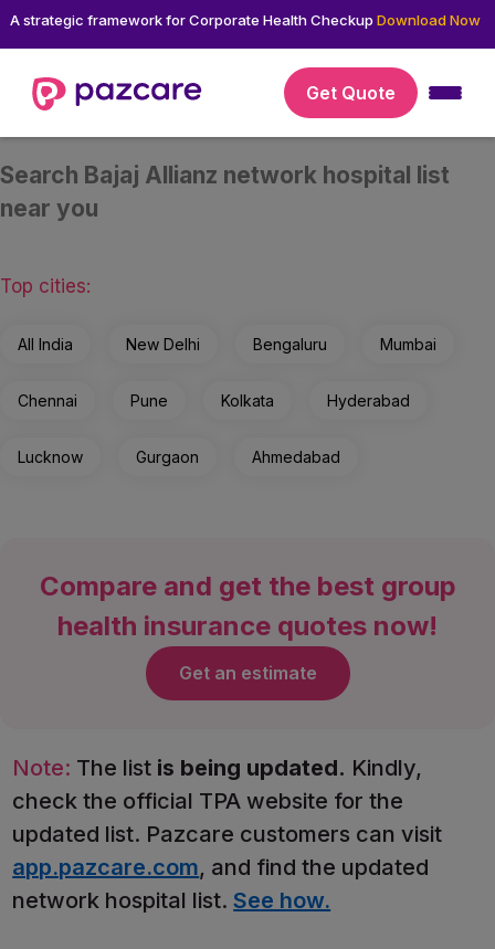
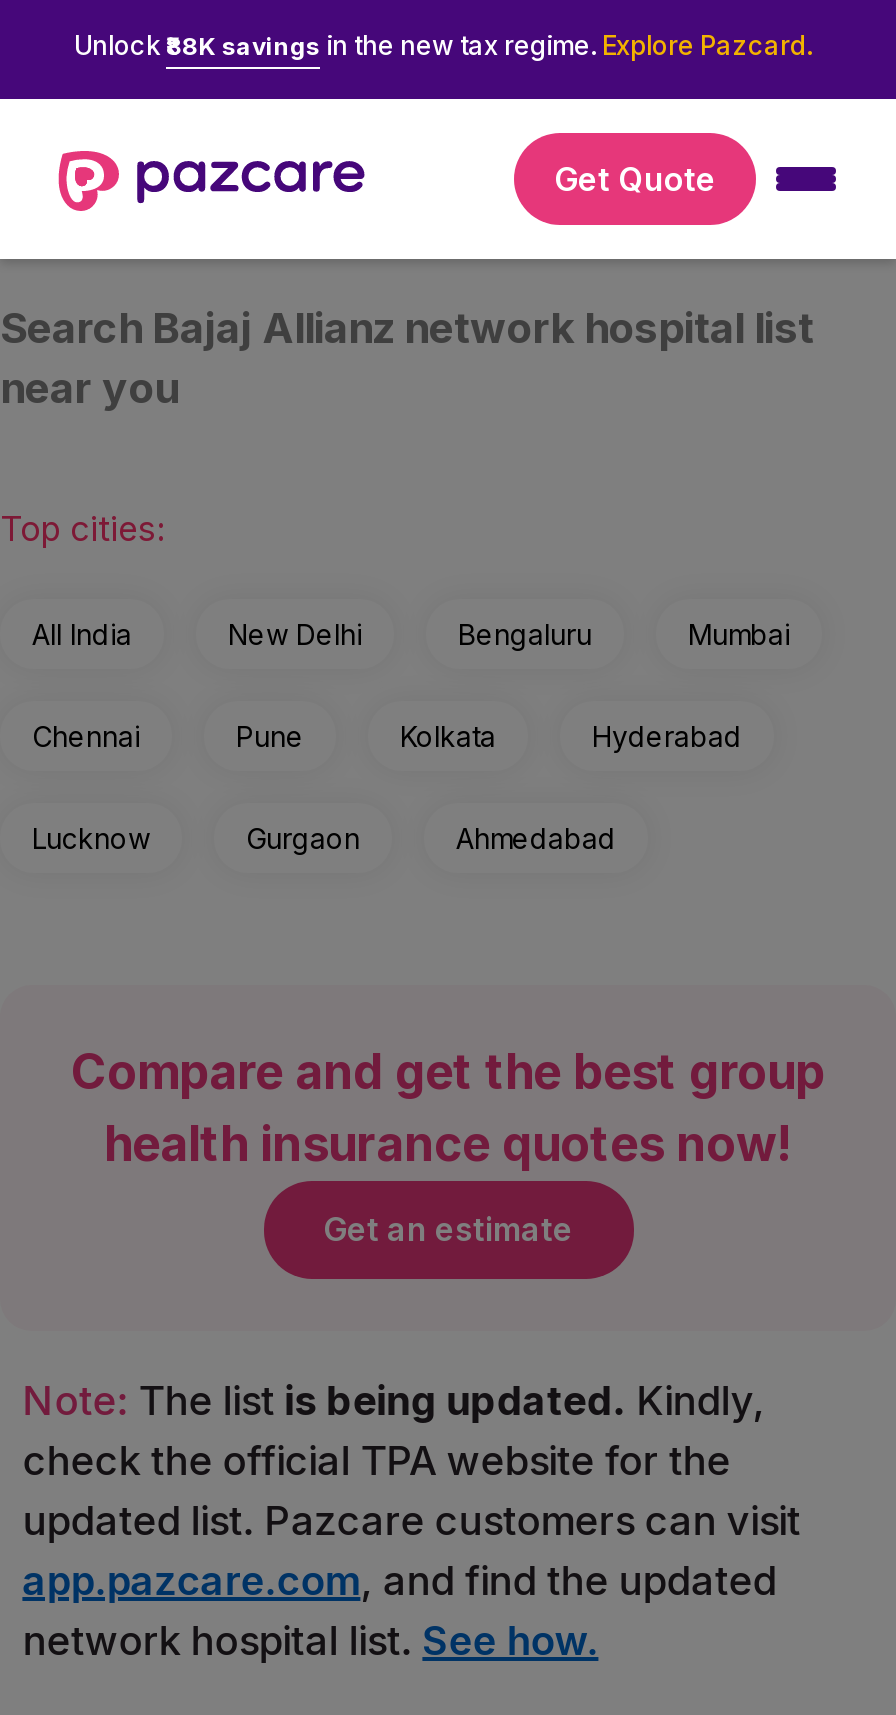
- A strategic framework for Corporate Health Checkup Download Now
+ Unlock ₹88K savings in the new tax regime. Explore Pazcard.
